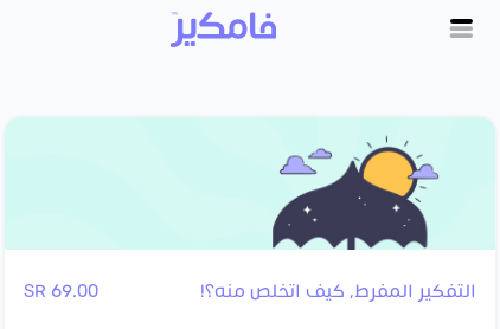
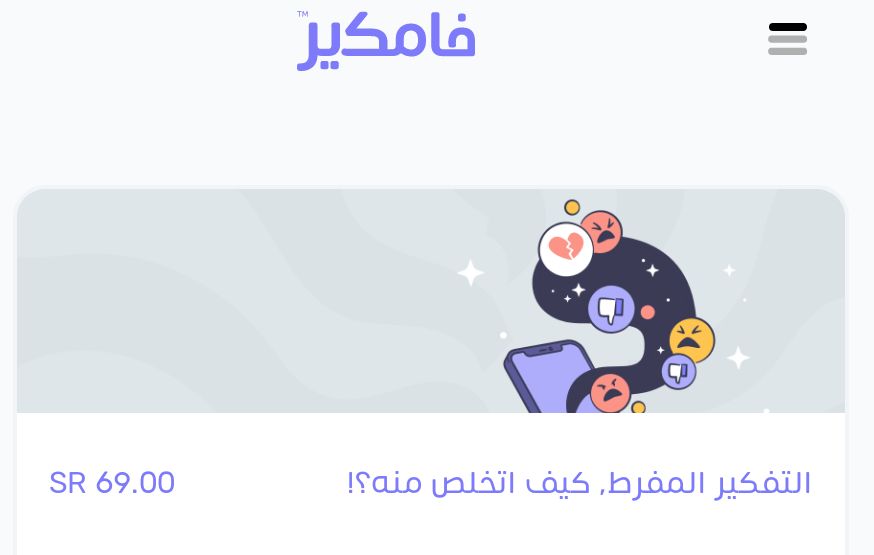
- [image]
+ [image]
